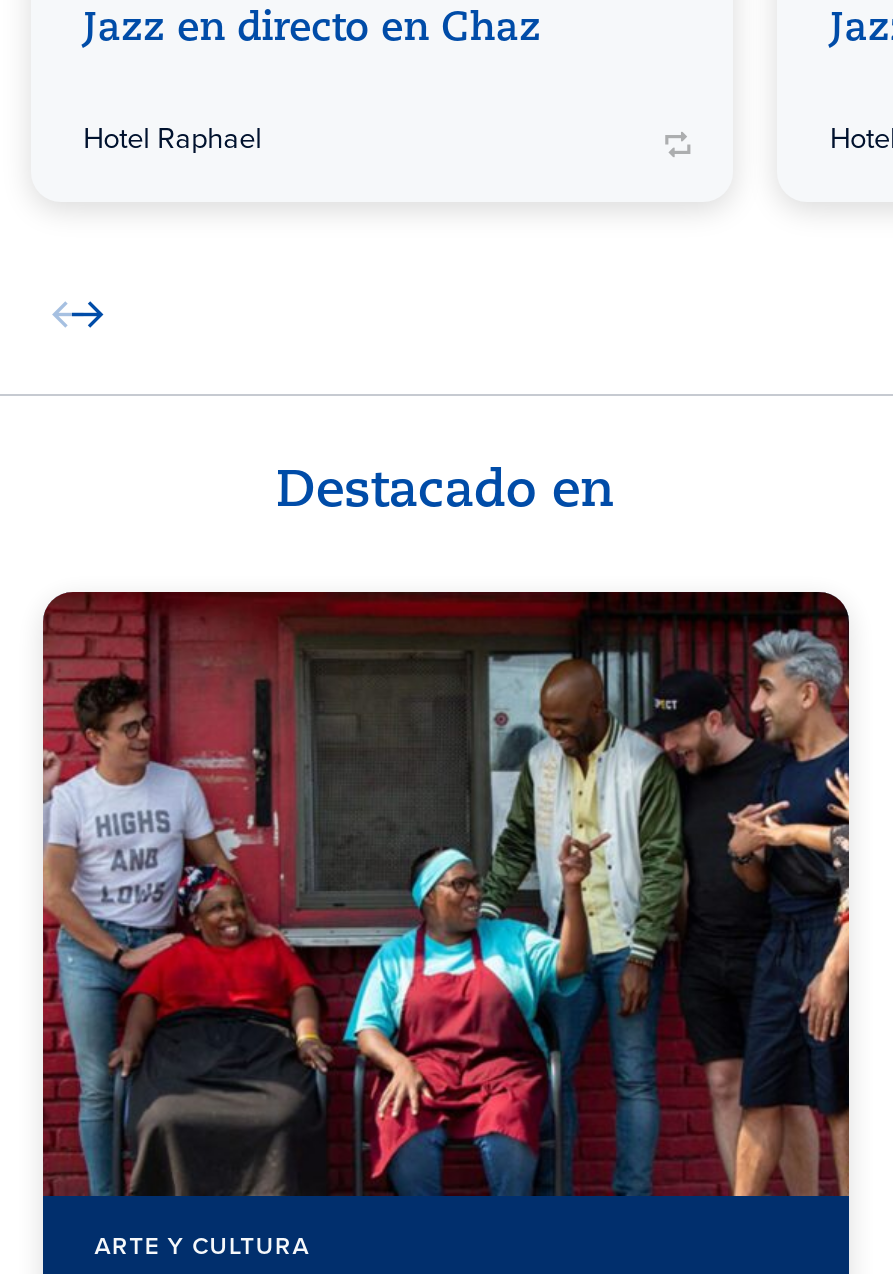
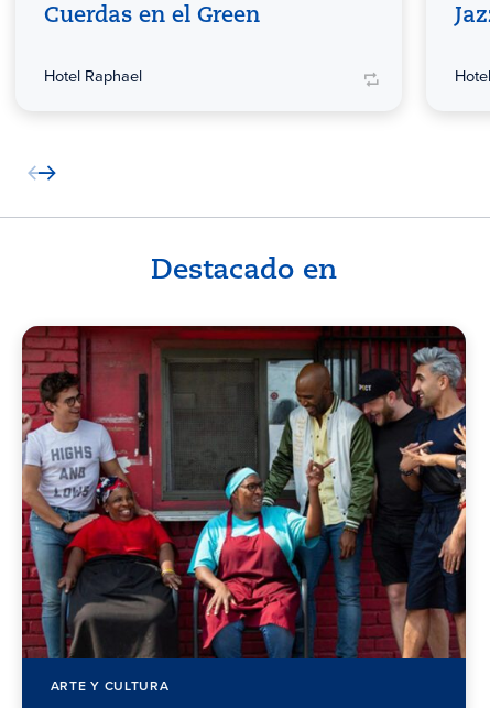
- Jazz en directo en Chaz
+ Cuerdas en el Green
